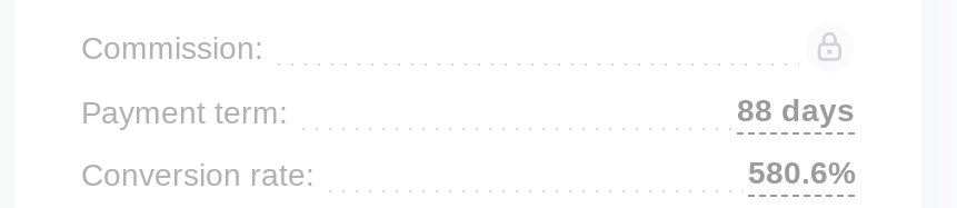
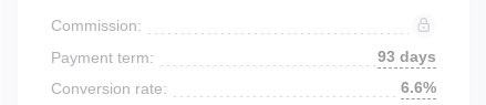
- 88 days
+ 93 days

- 580.6%
+ 6.6%
